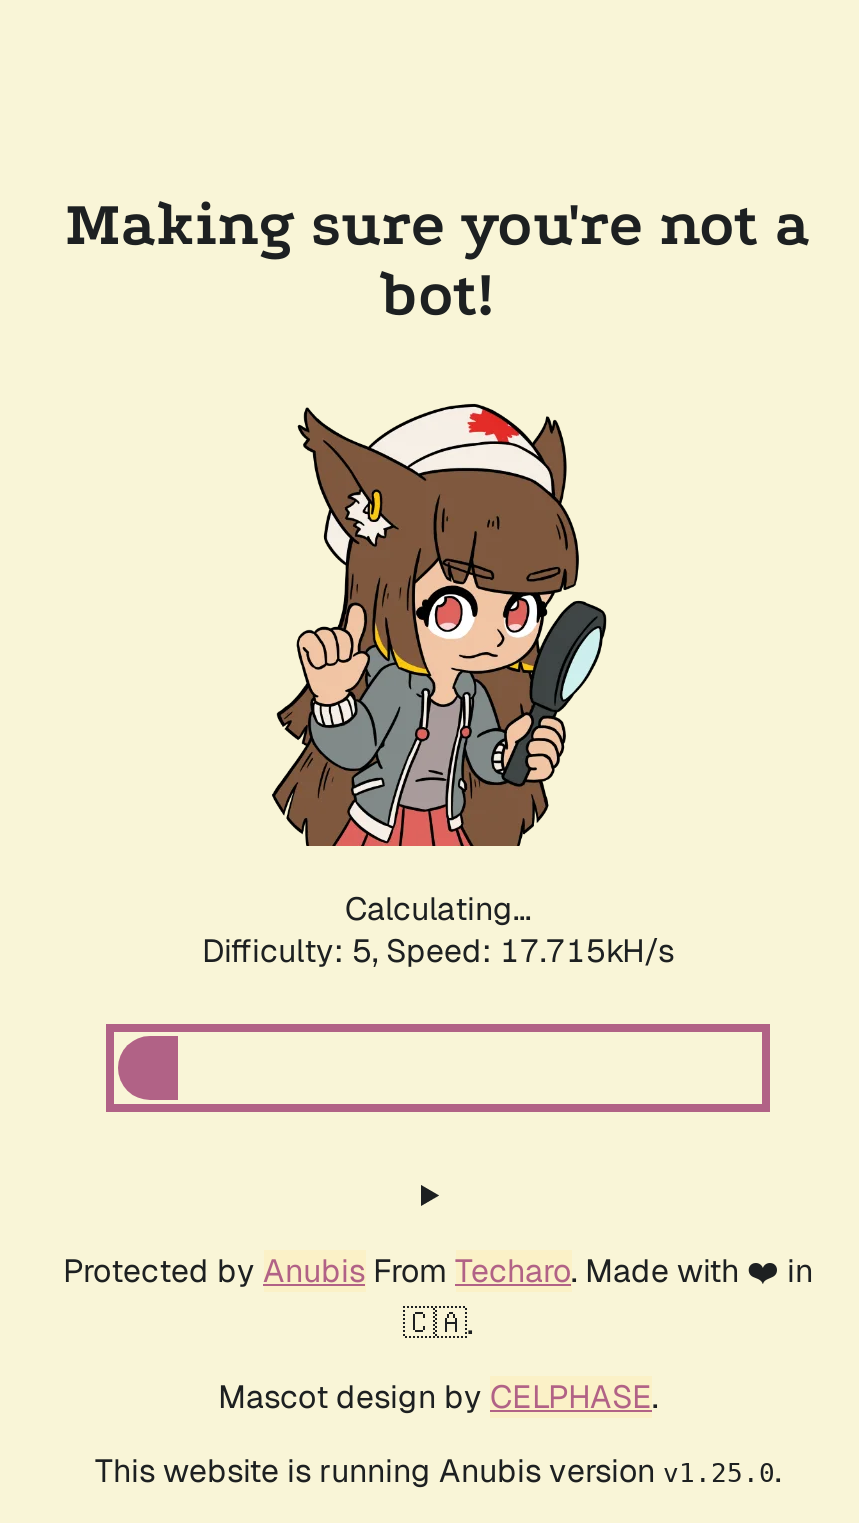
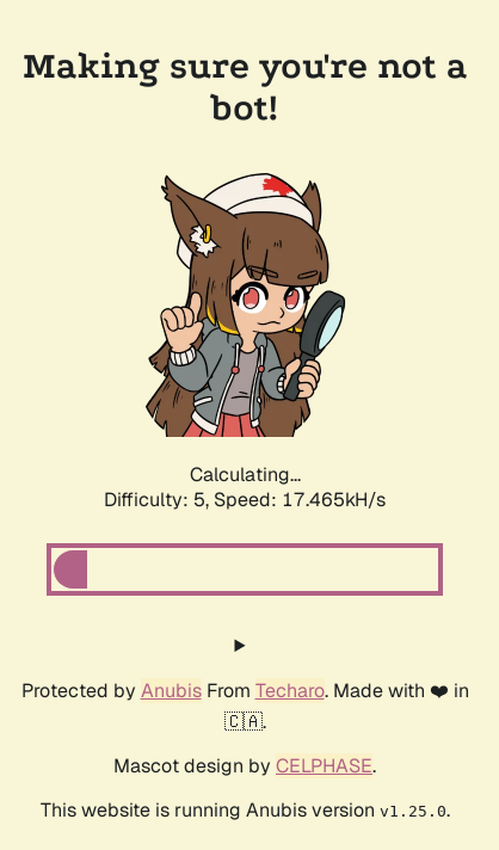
- Difficulty: 5, Speed: 17.715kH/s
+ Difficulty: 5, Speed: 17.465kH/s
